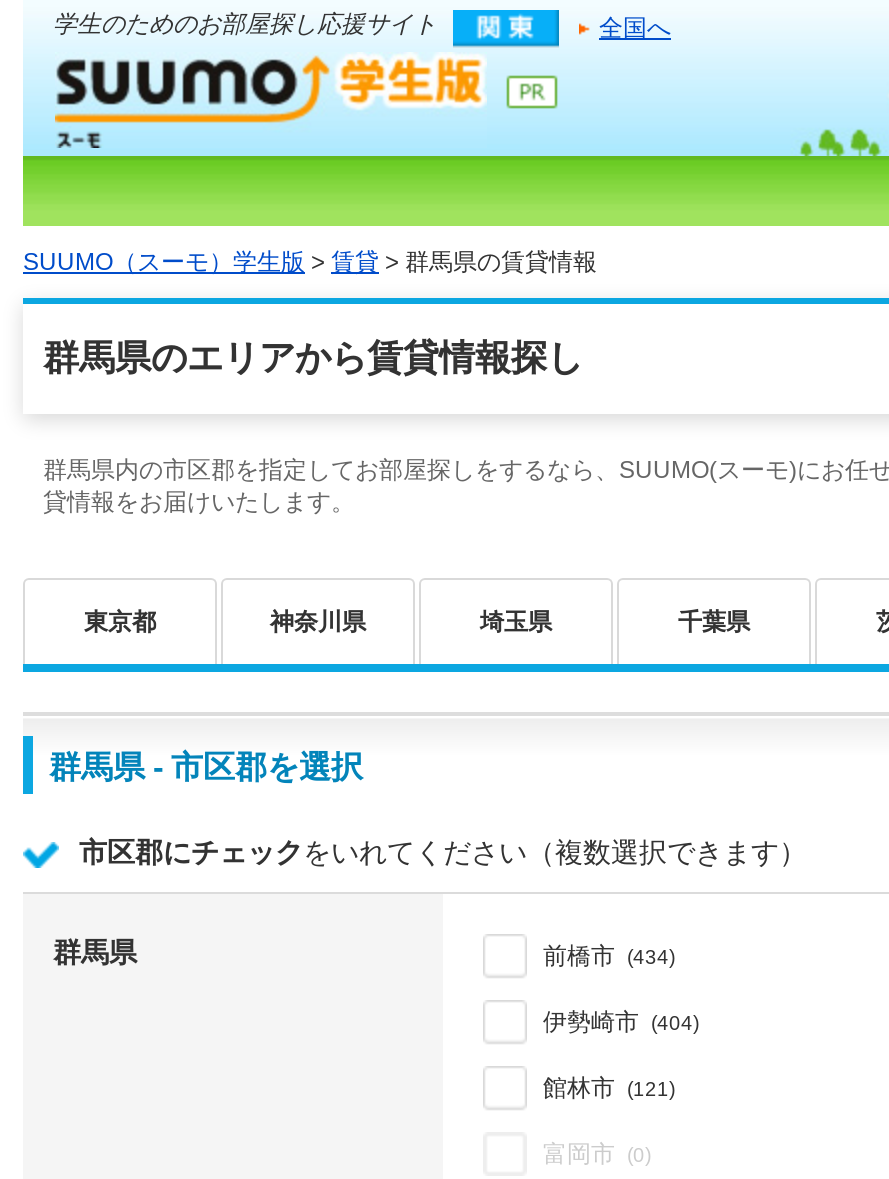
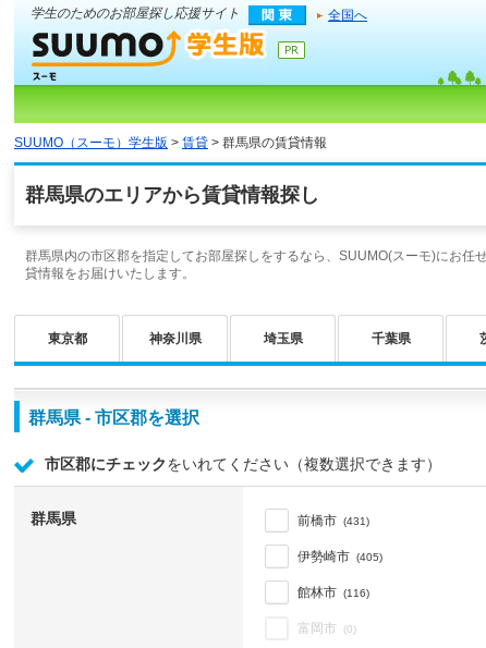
- 前橋市 (434)
+ 前橋市 (431)

- 伊勢崎市 (404)
+ 伊勢崎市 (405)

- 館林市 (121)
+ 館林市 (116)
